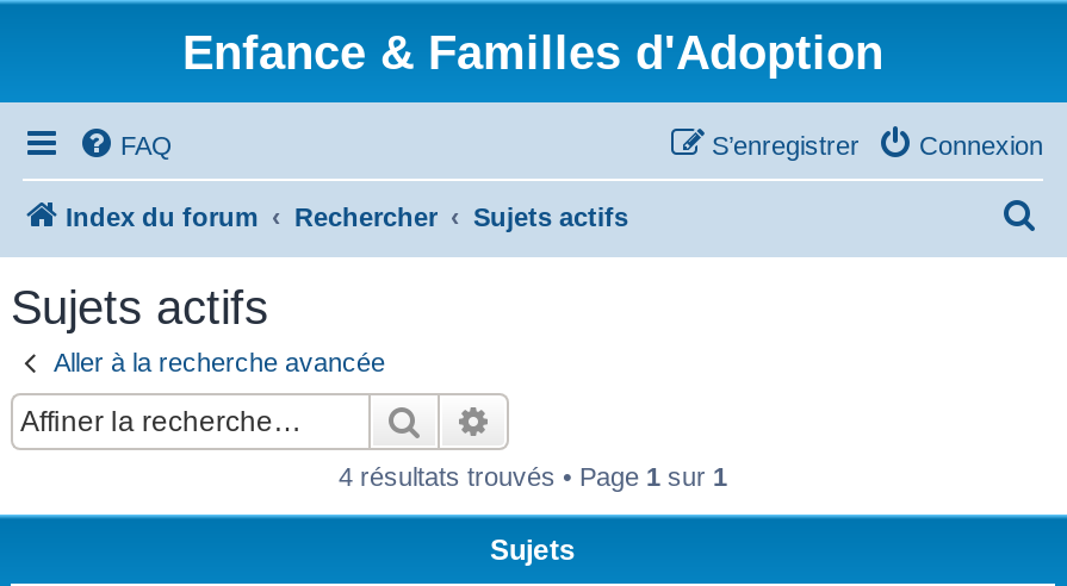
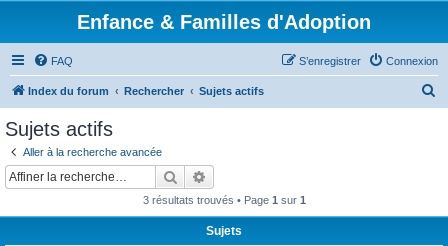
- 4 résultats trouvés • Page 1 sur 1
+ 3 résultats trouvés • Page 1 sur 1
